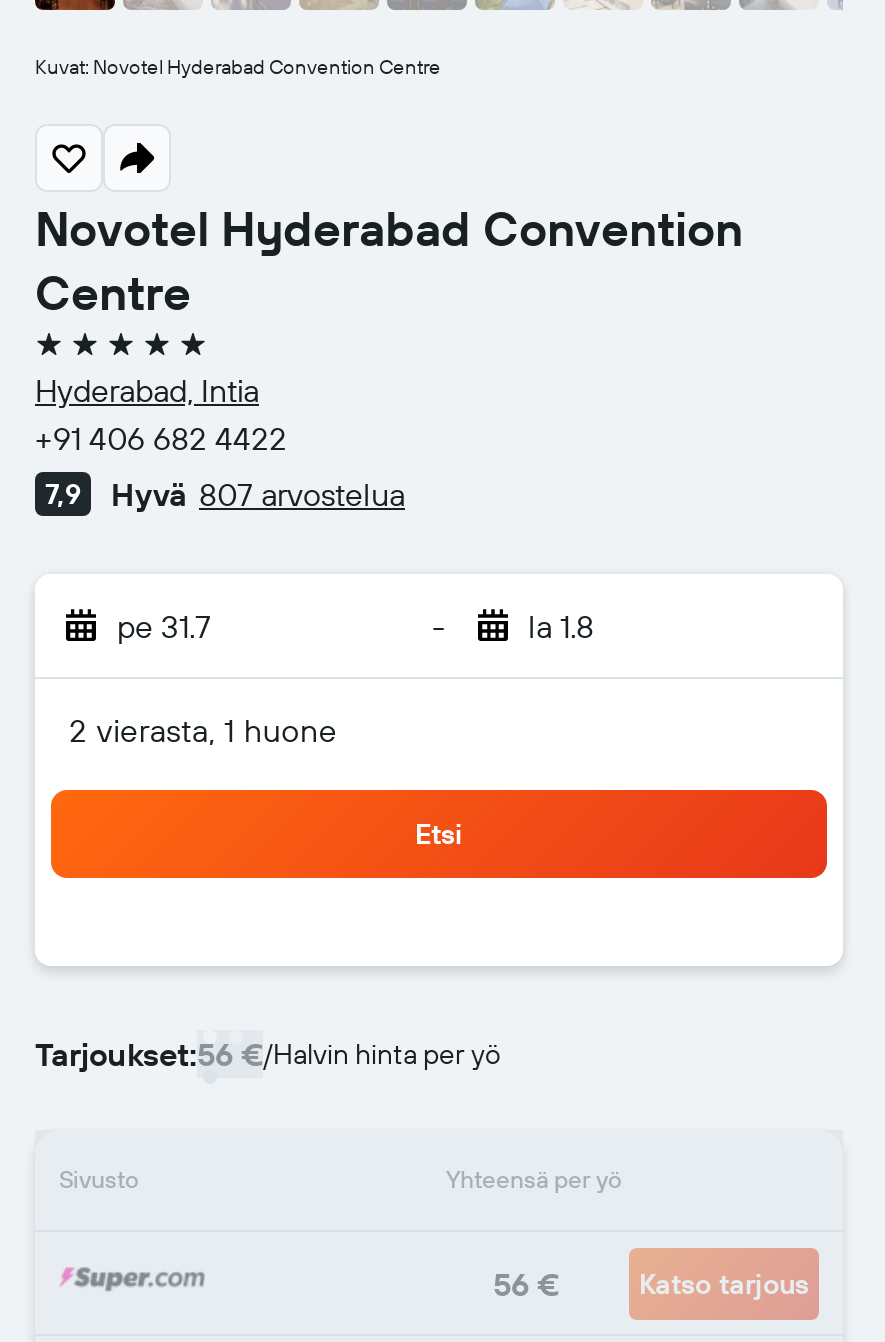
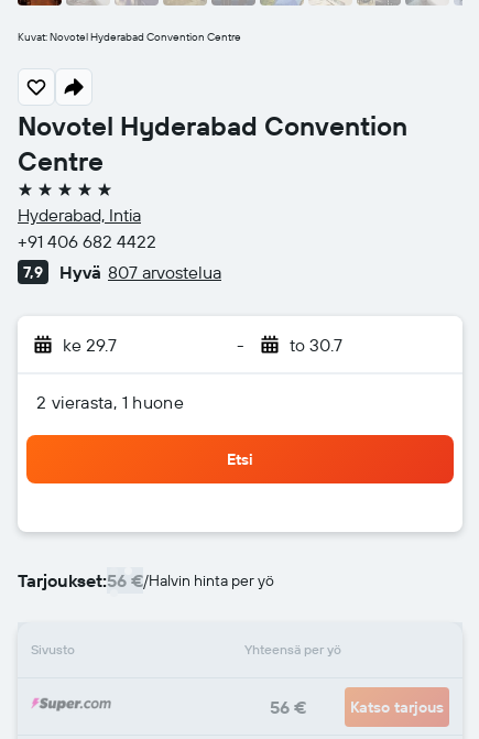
- pe 31.7
+ ke 29.7

- la 1.8
+ to 30.7
